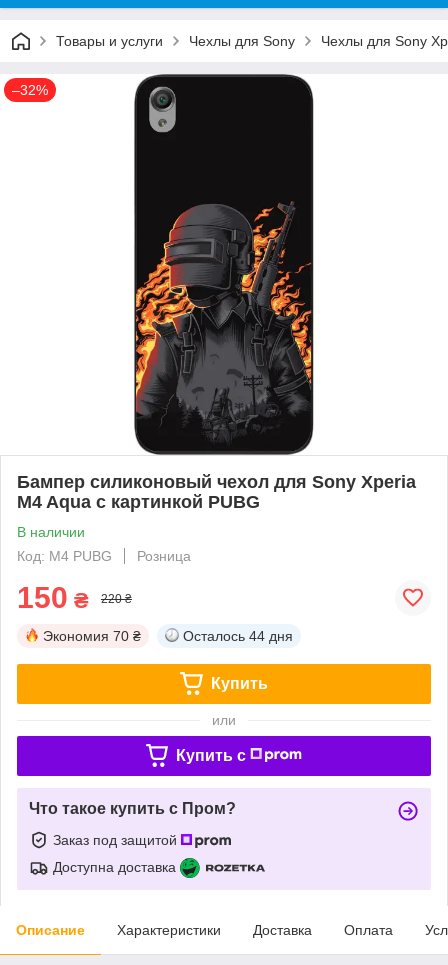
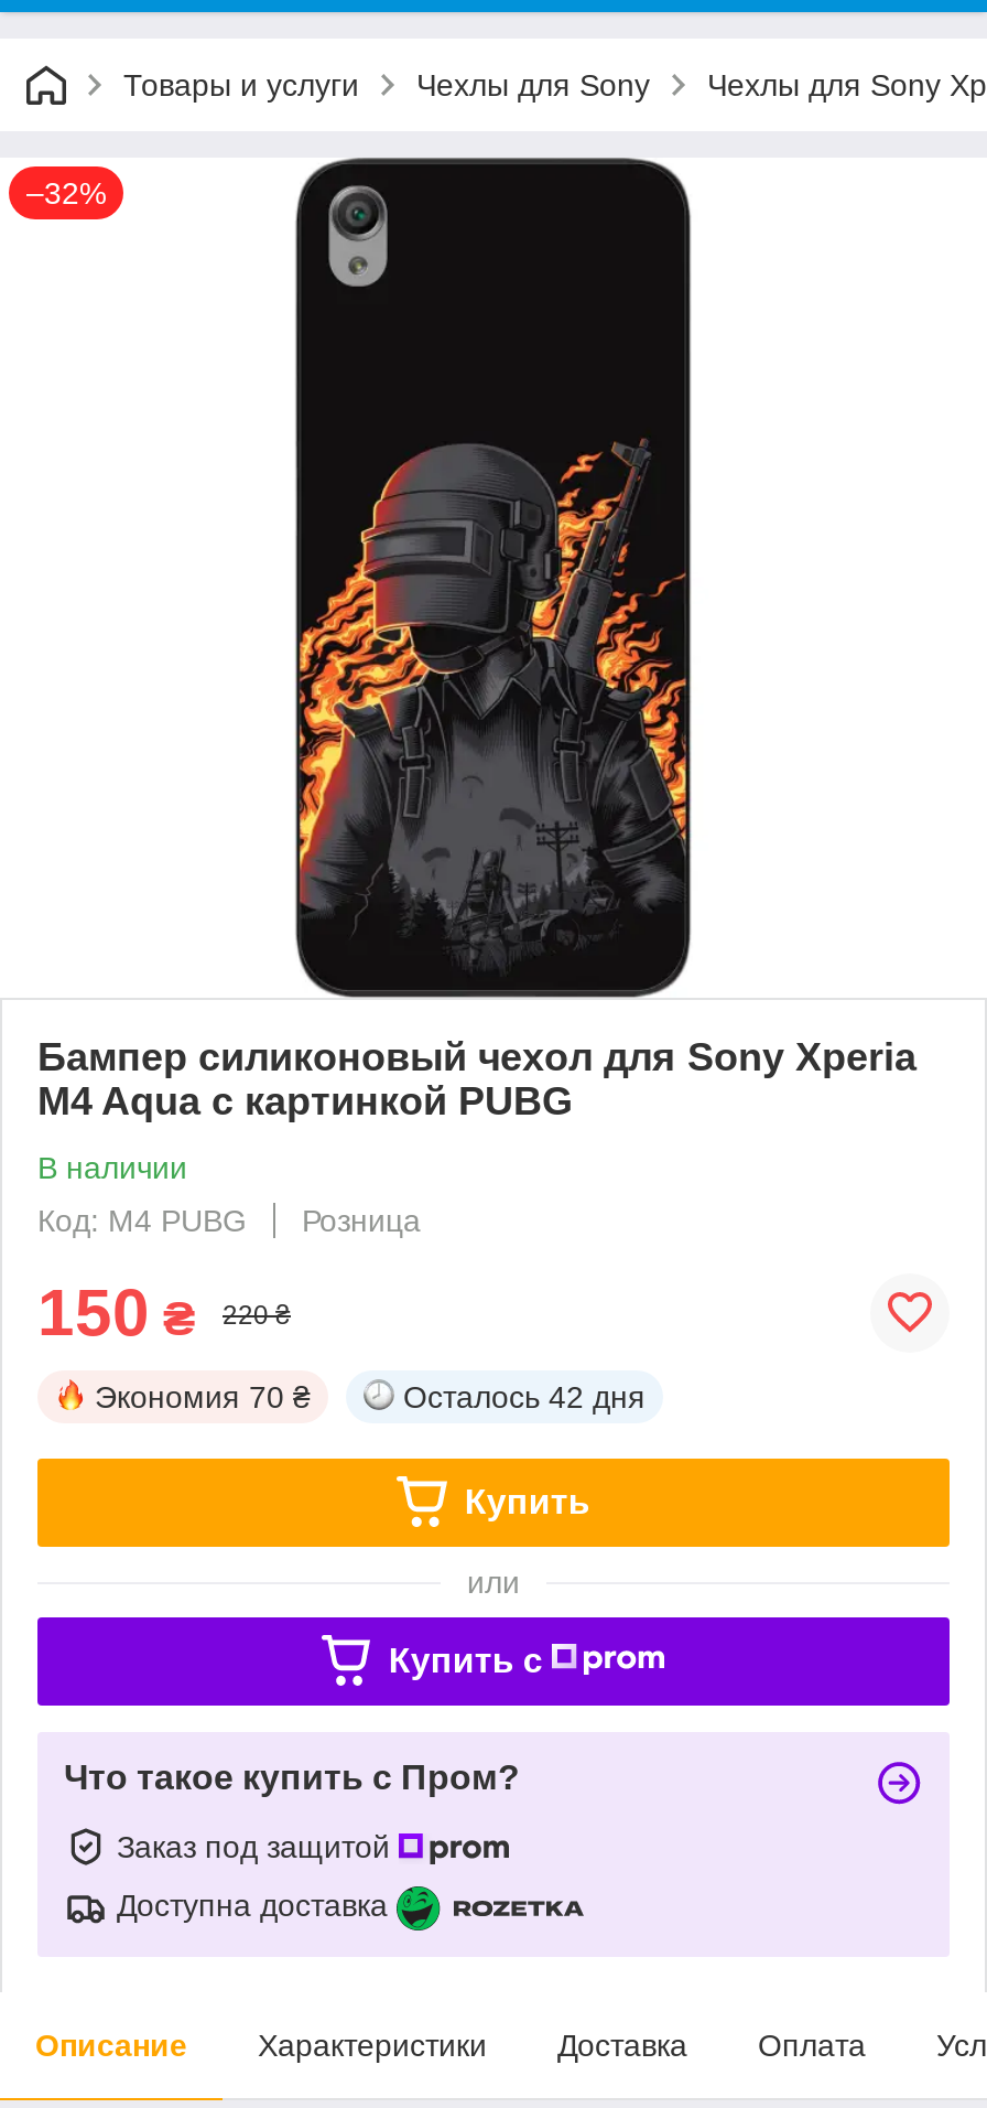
- Осталось 44 дня
+ Осталось 42 дня
